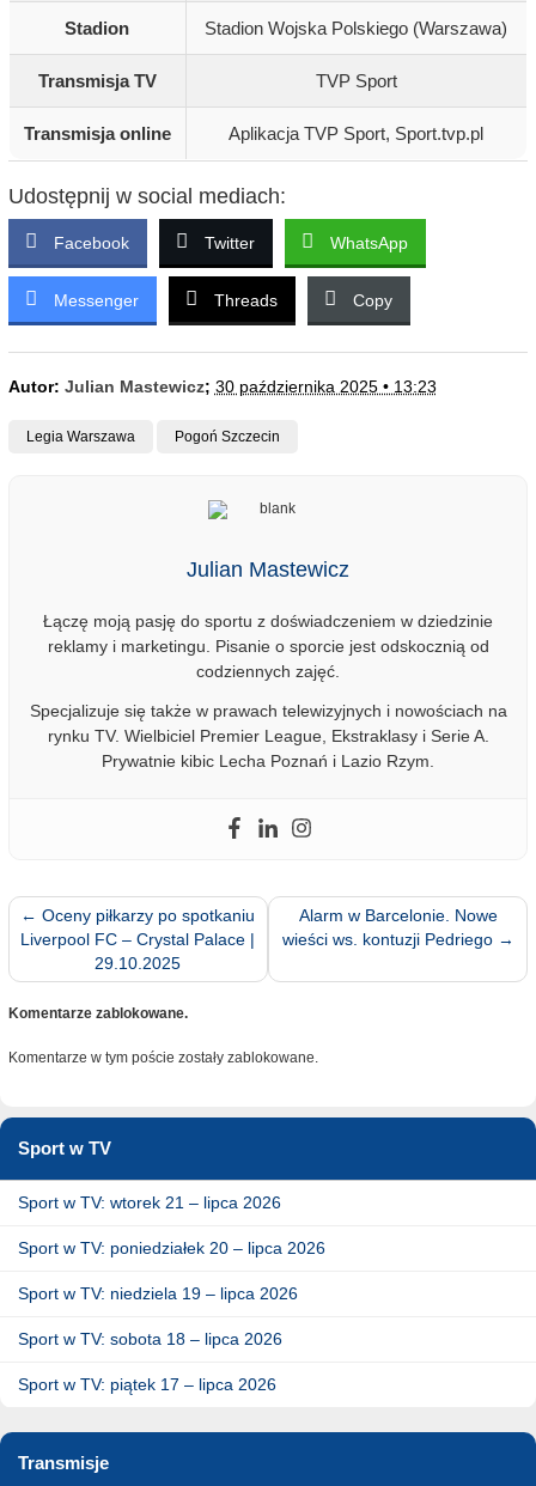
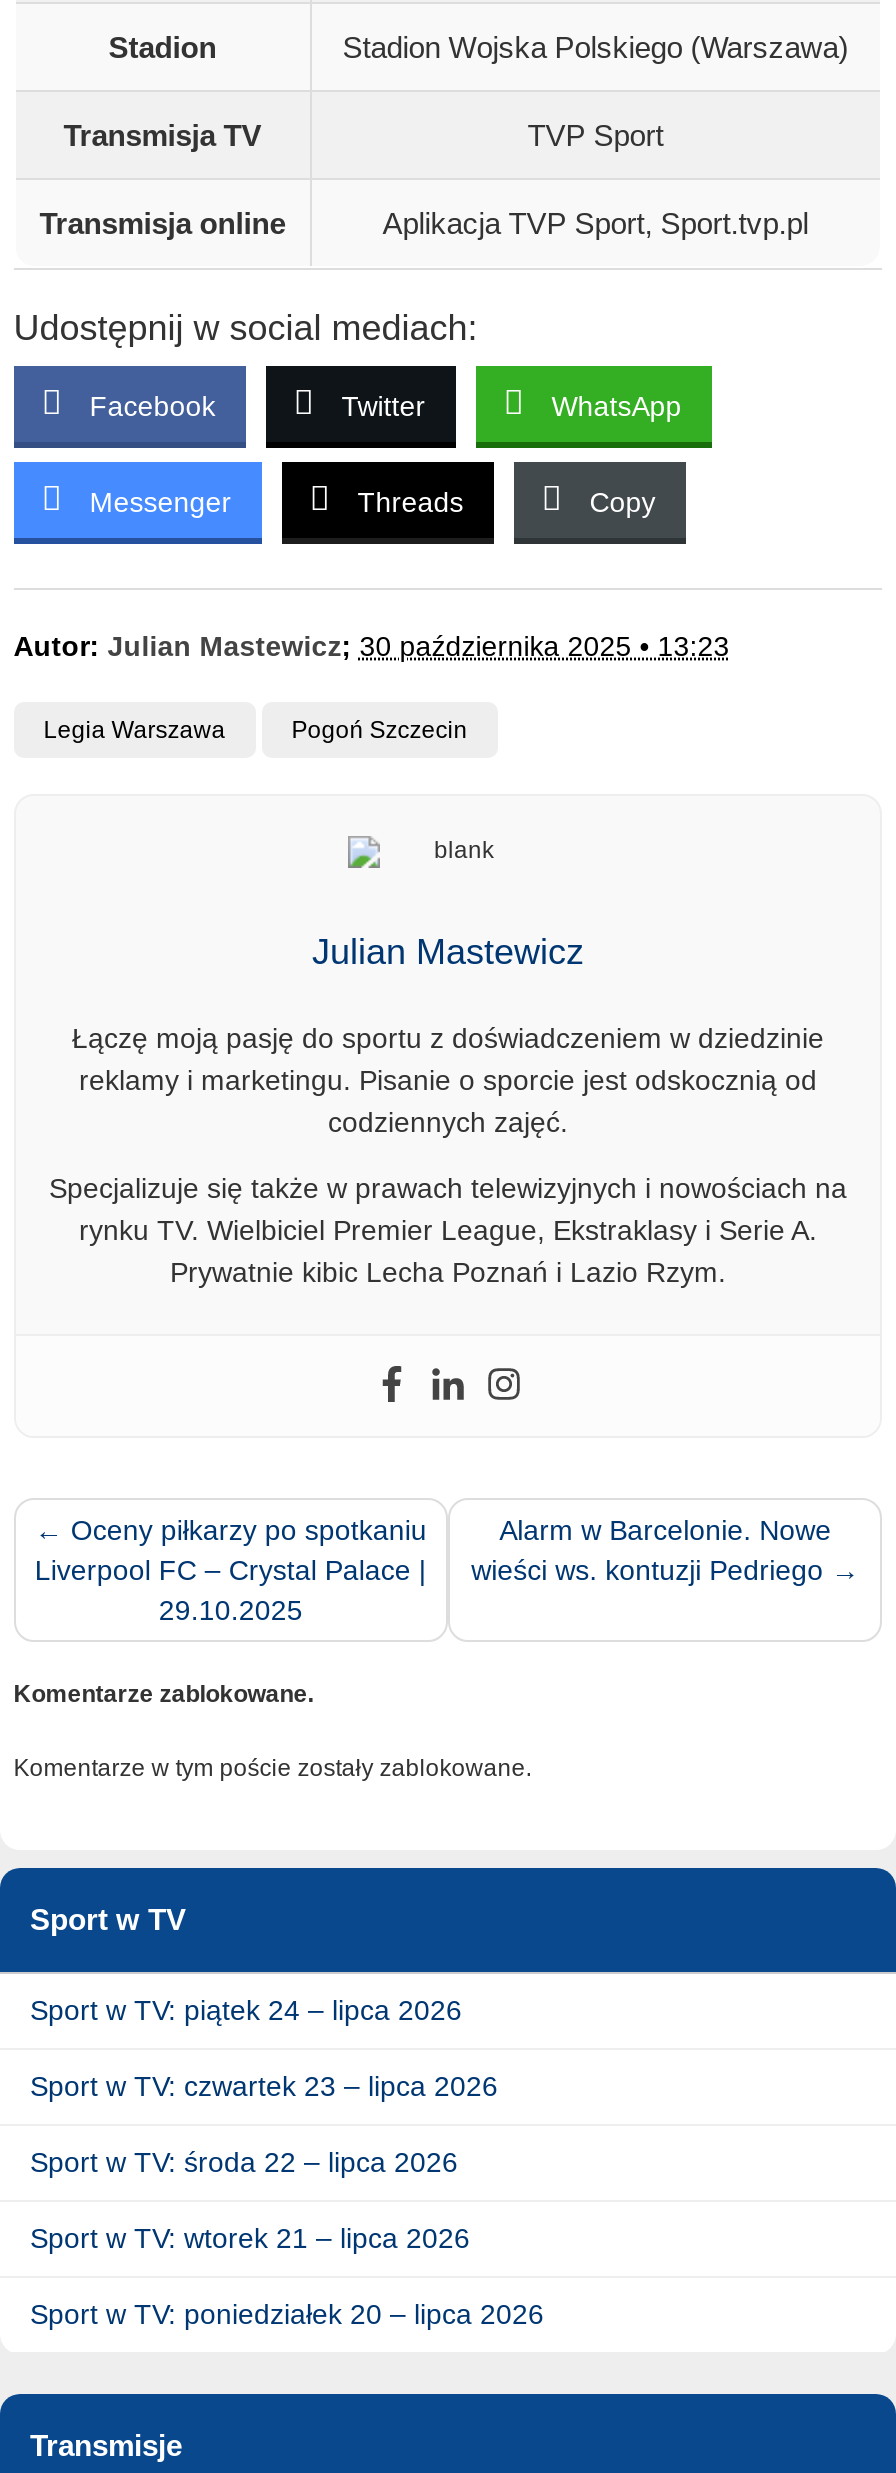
+ Sport w TV: piątek 24 – lipca 2026
+ Sport w TV: czwartek 23 – lipca 2026
+ Sport w TV: środa 22 – lipca 2026

moved down: Sport w TV: wtorek 21 – lipca 2026 | Sport w TV: poniedziałek 20 – lipca 2026

- Sport w TV: niedziela 19 – lipca 2026
- Sport w TV: sobota 18 – lipca 2026
- Sport w TV: piątek 17 – lipca 2026
